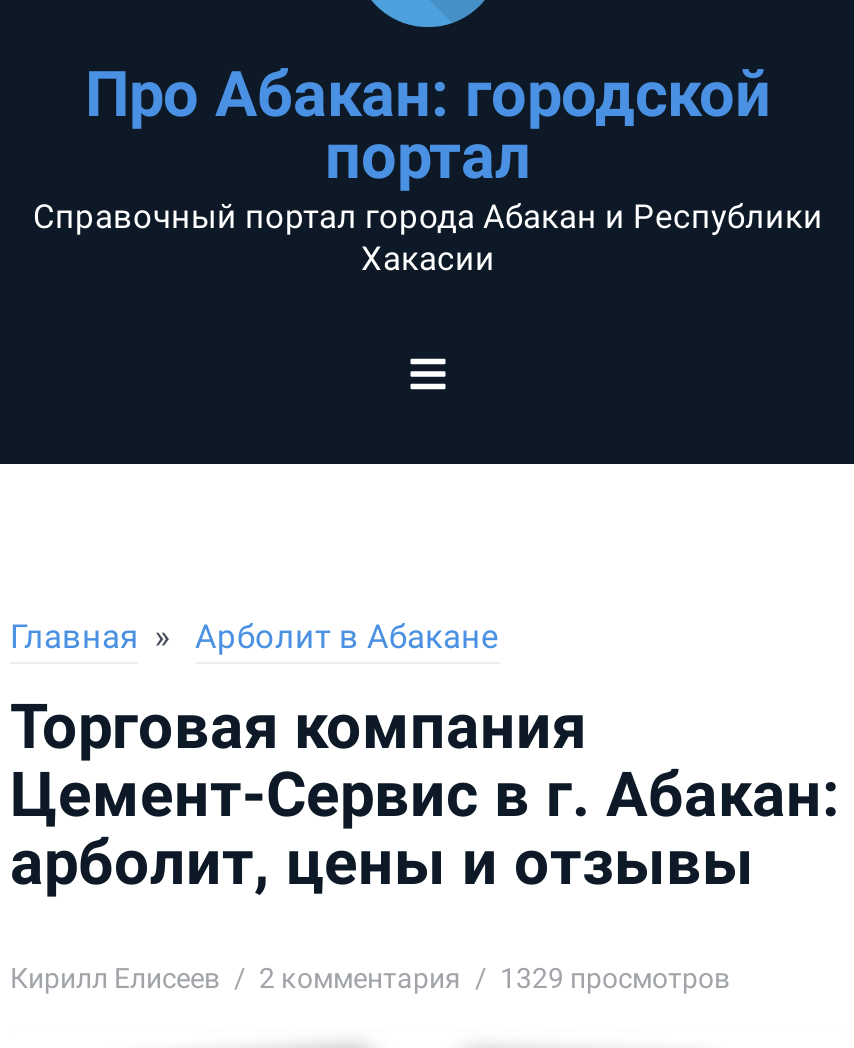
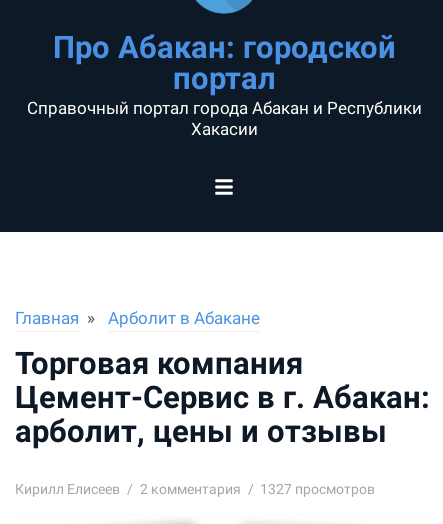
- Кирилл Елисеев 2 комментария 1329 просмотров
+ Кирилл Елисеев 2 комментария 1327 просмотров
